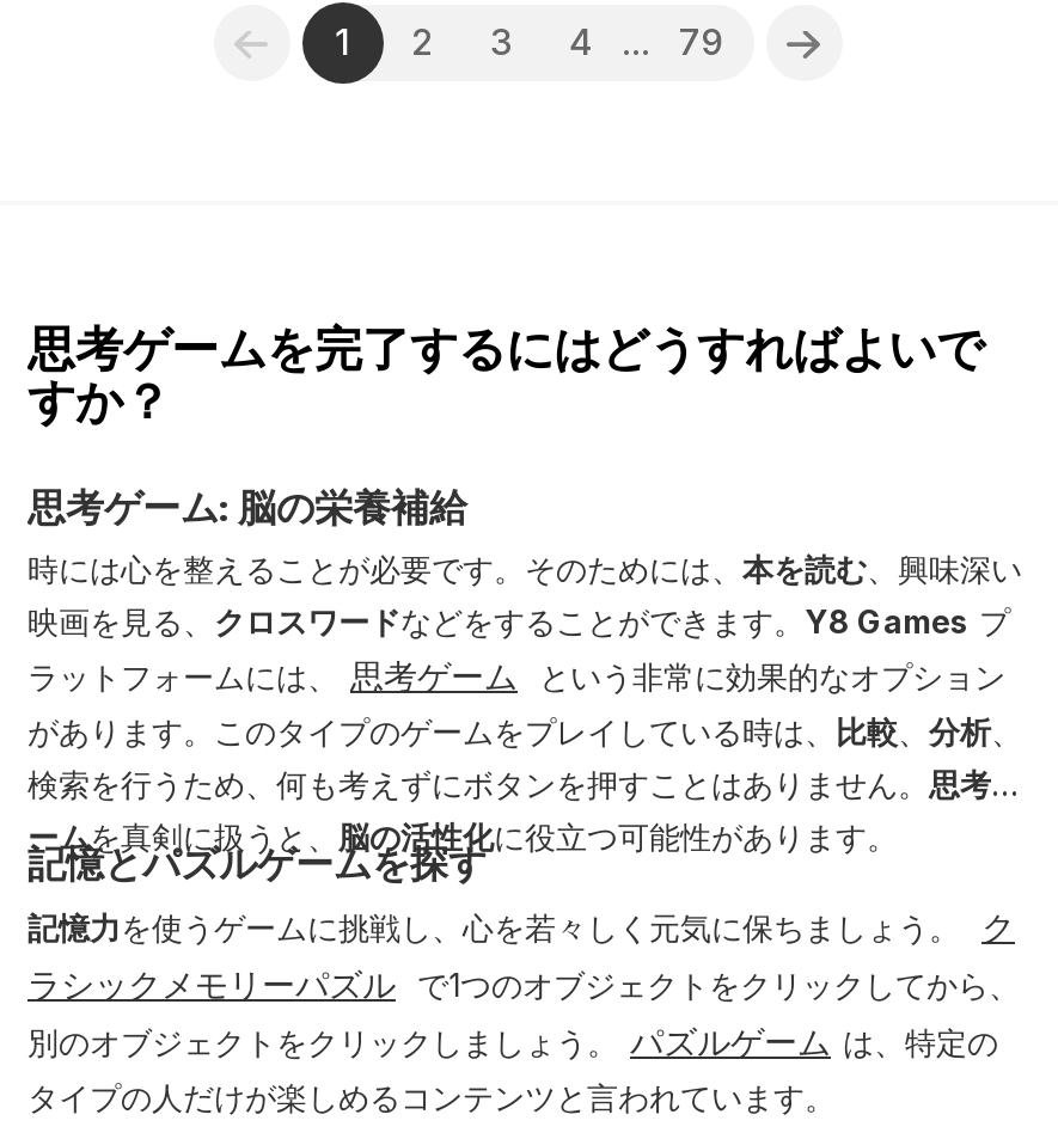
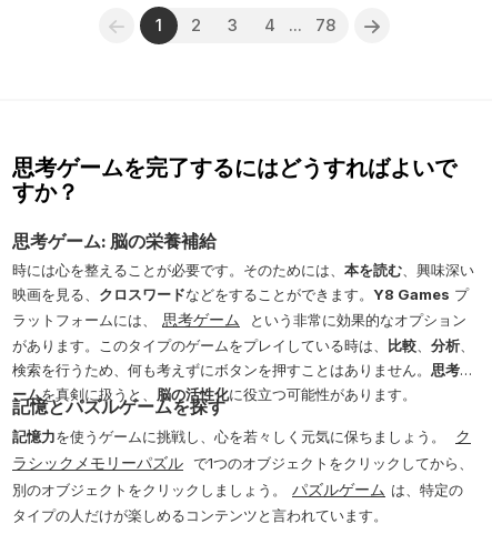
- 79
+ 78
